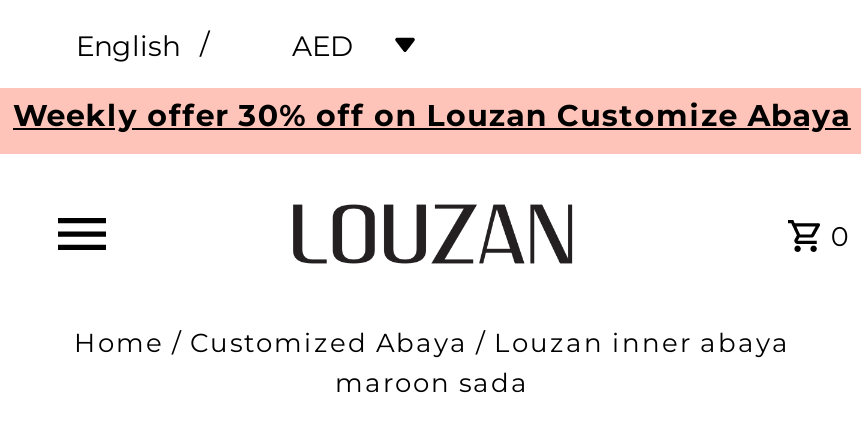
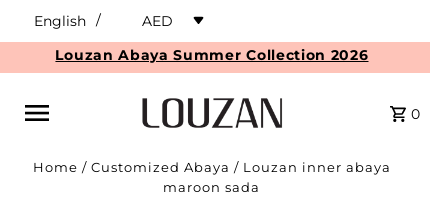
- Weekly offer 30% off on Louzan Customize Abaya
+ Louzan Abaya Summer Collection 2026
